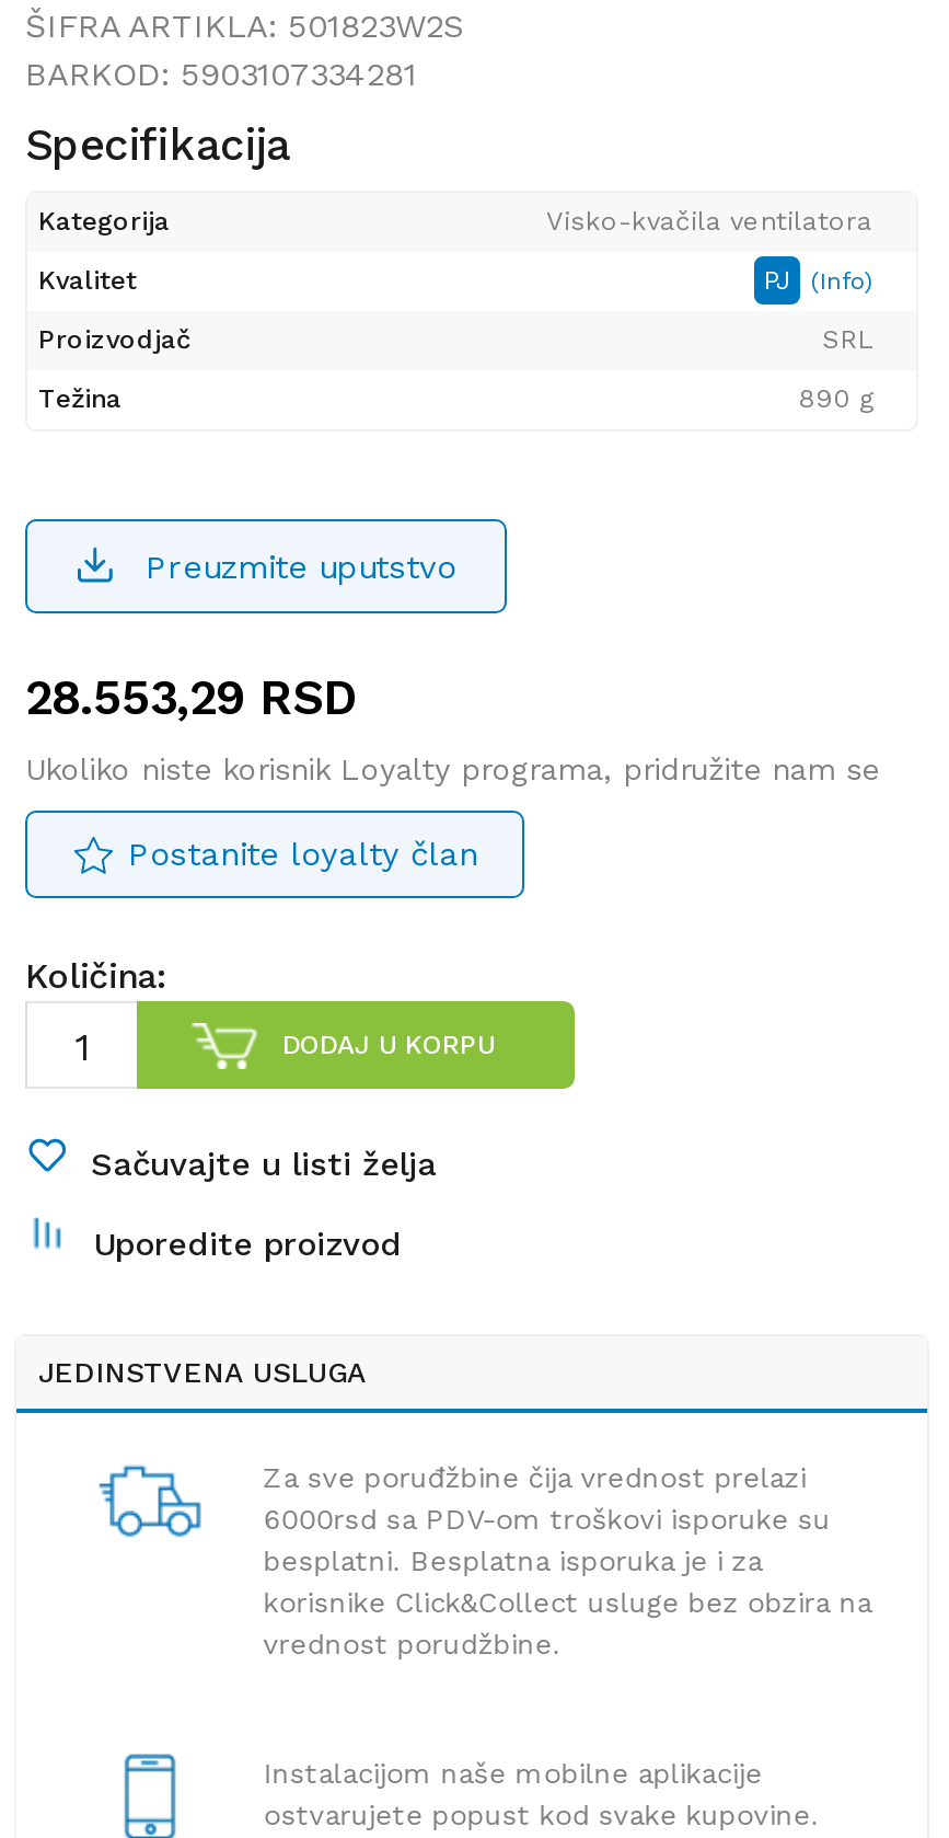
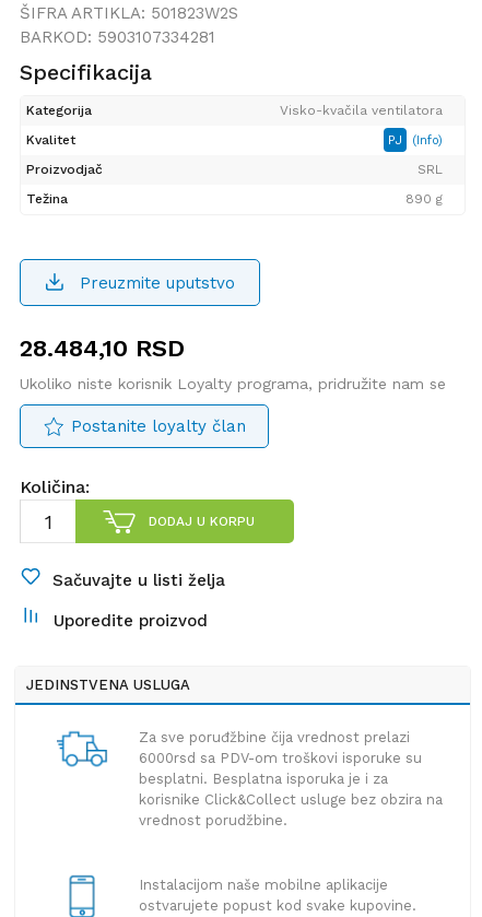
- 28.553,29 RSD
+ 28.484,10 RSD
